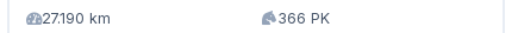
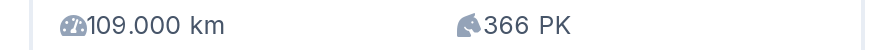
- 27.190 km
+ 109.000 km
